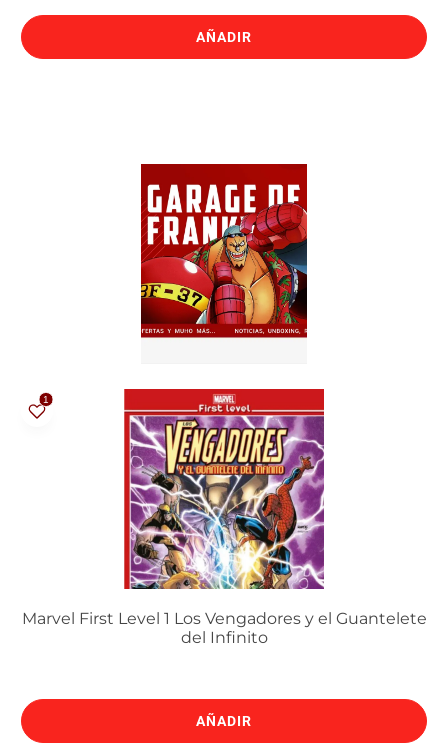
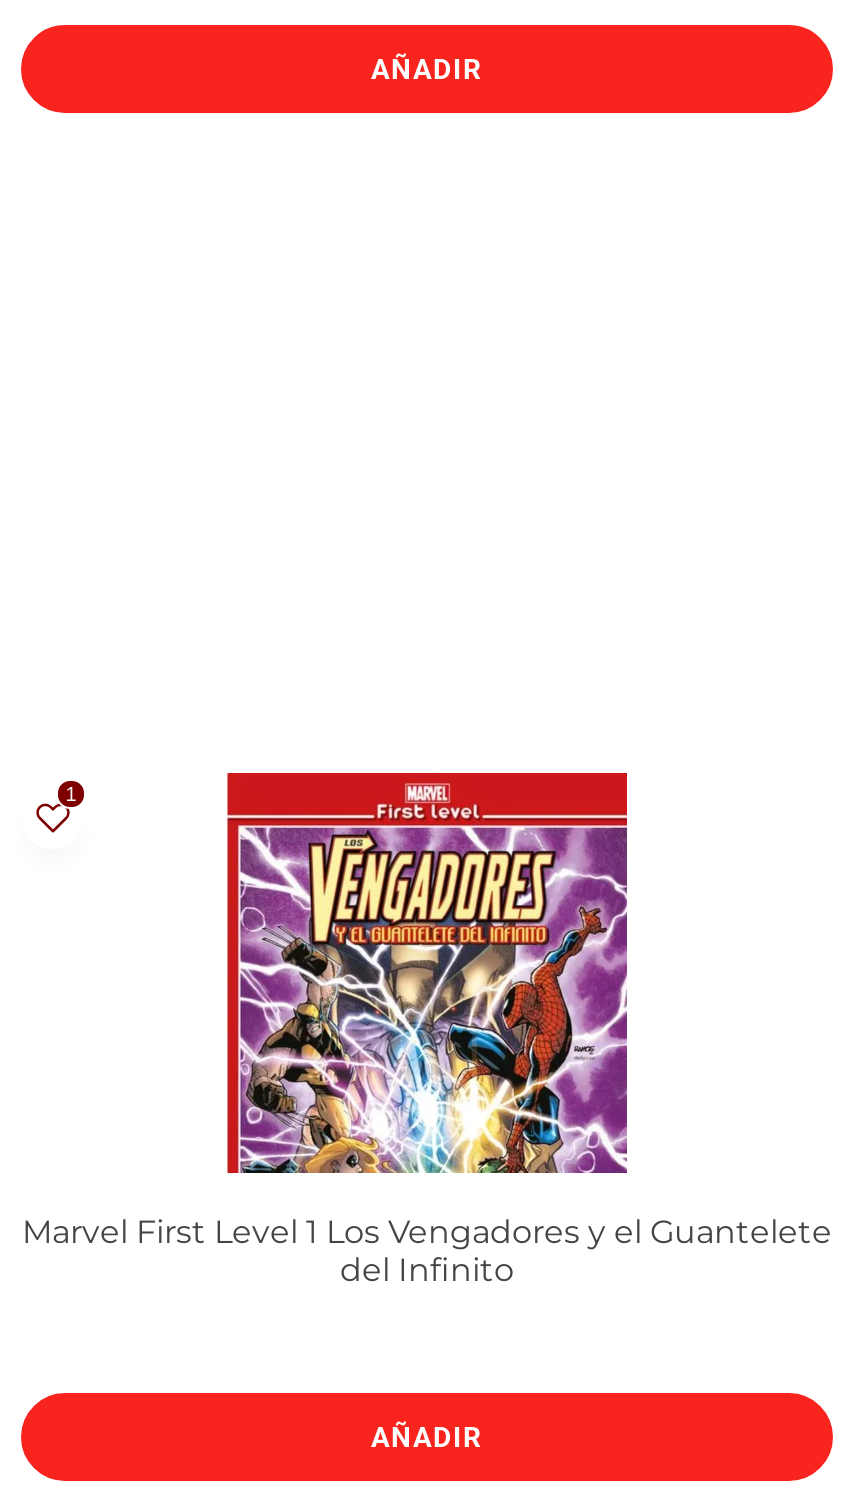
- [image]
